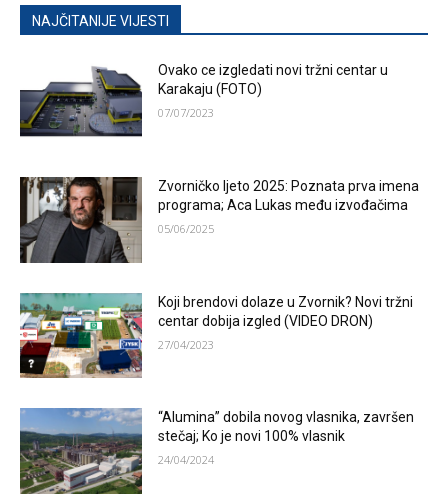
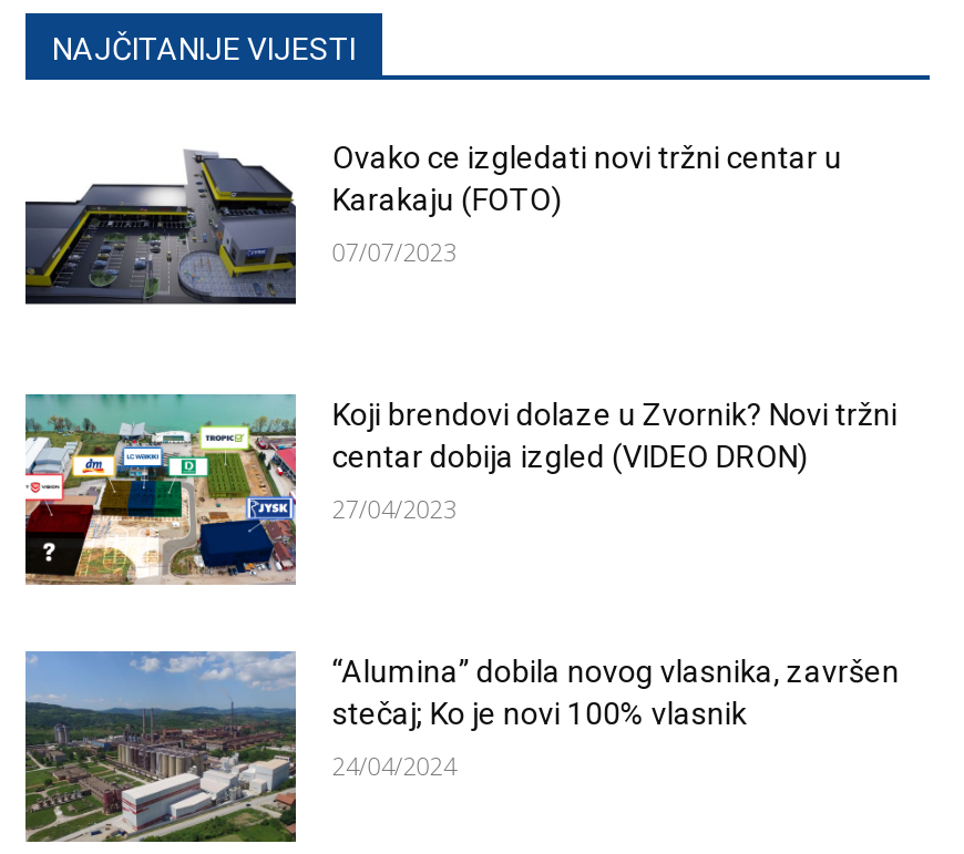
- [image]
- Zvorničko ljeto 2025: Poznata prva imena
- programa; Aca Lukas među izvođačima
- 05/06/2025
